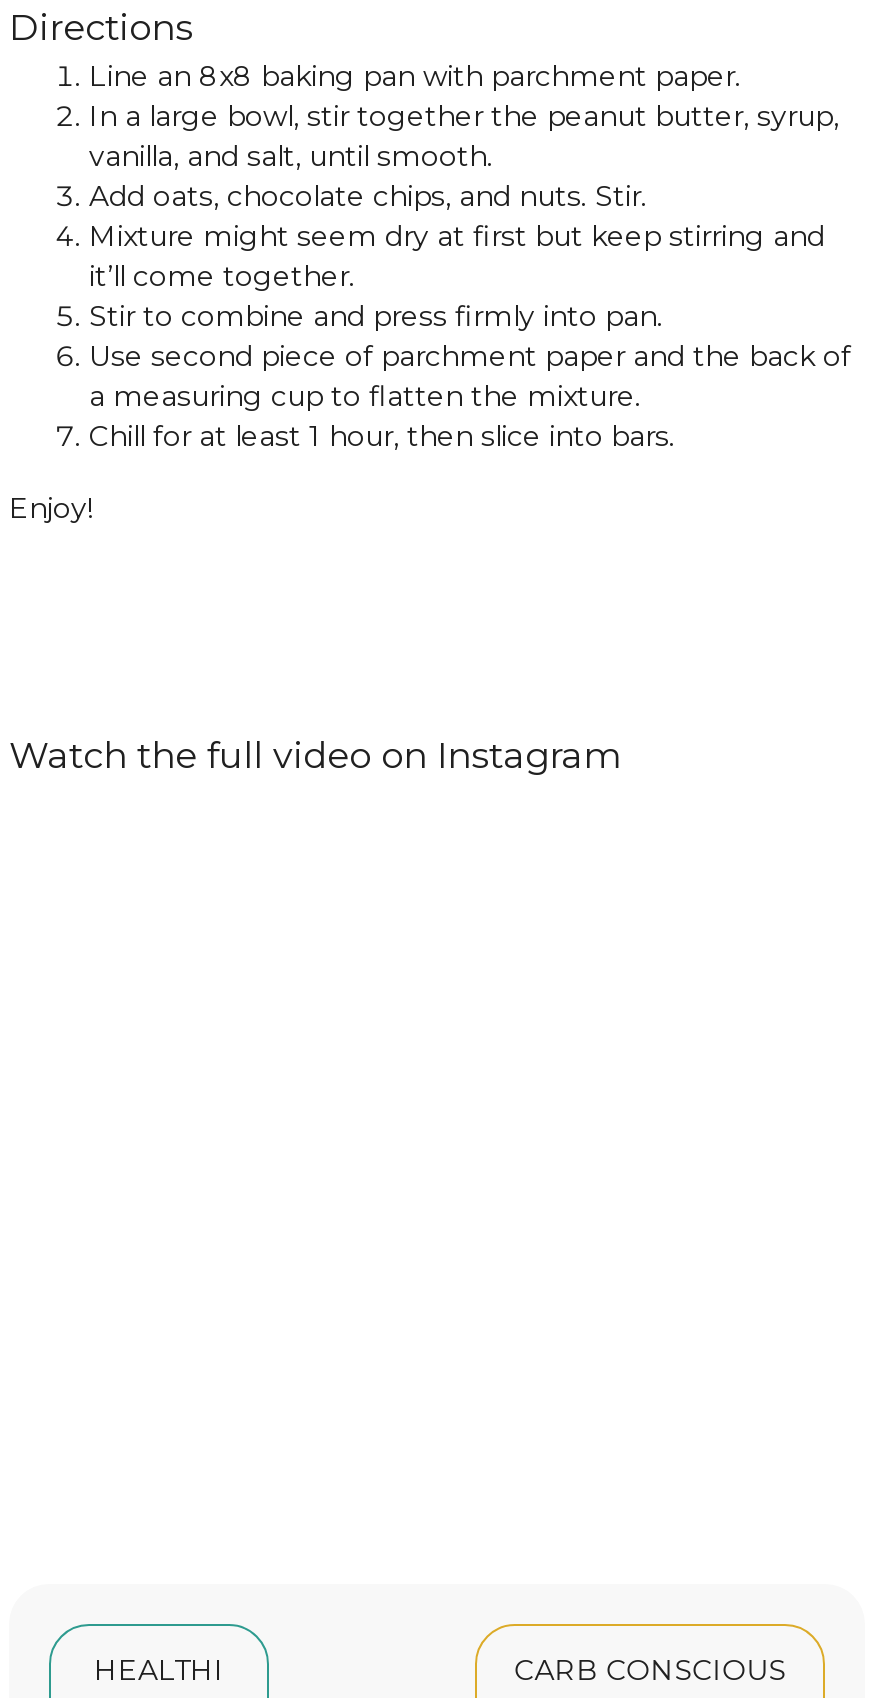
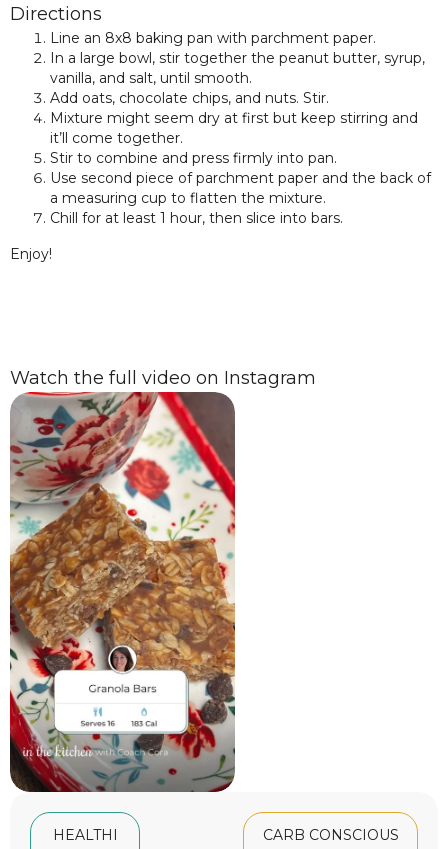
+ [image]
